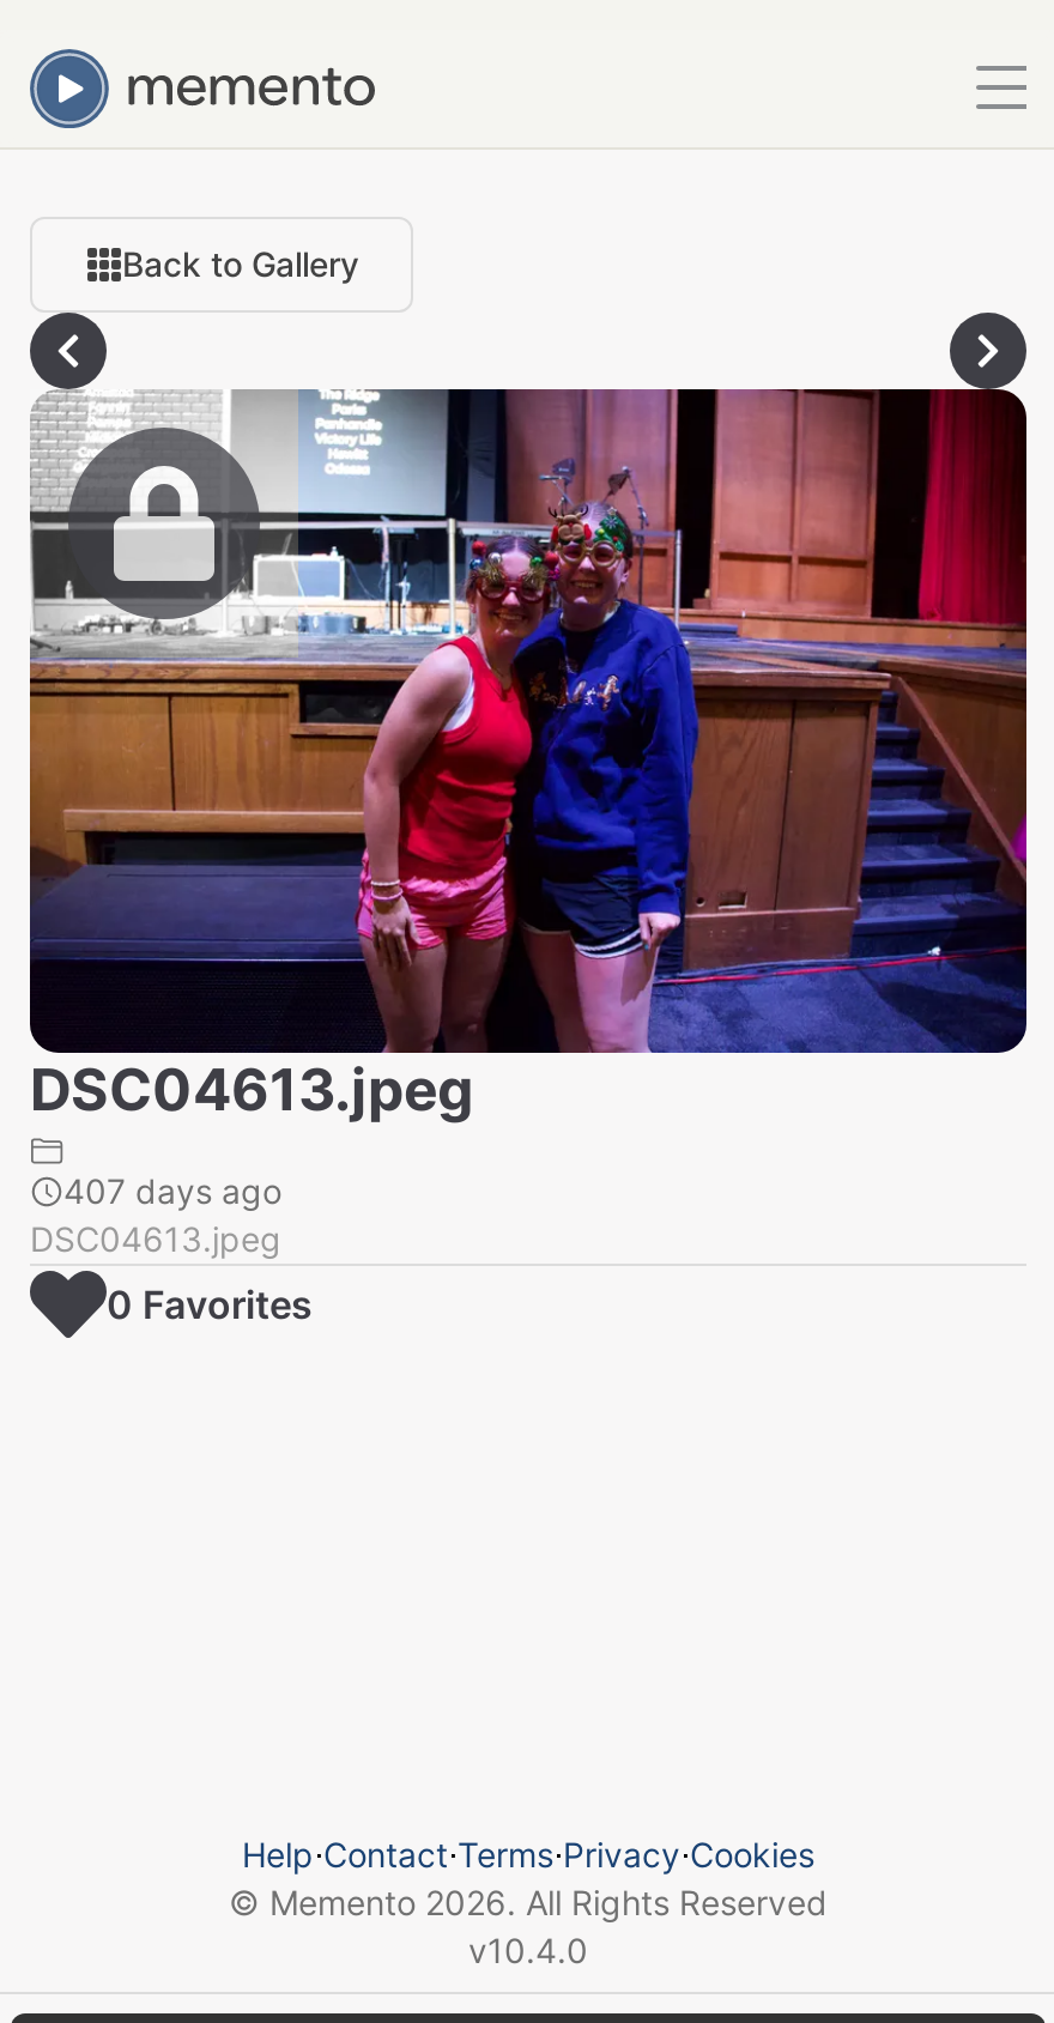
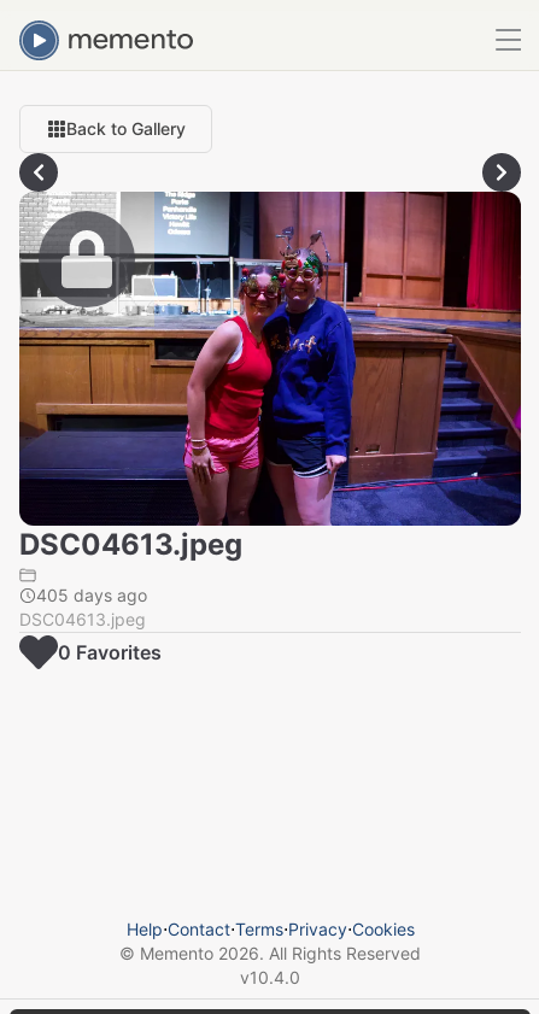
- 407 days ago
+ 405 days ago
